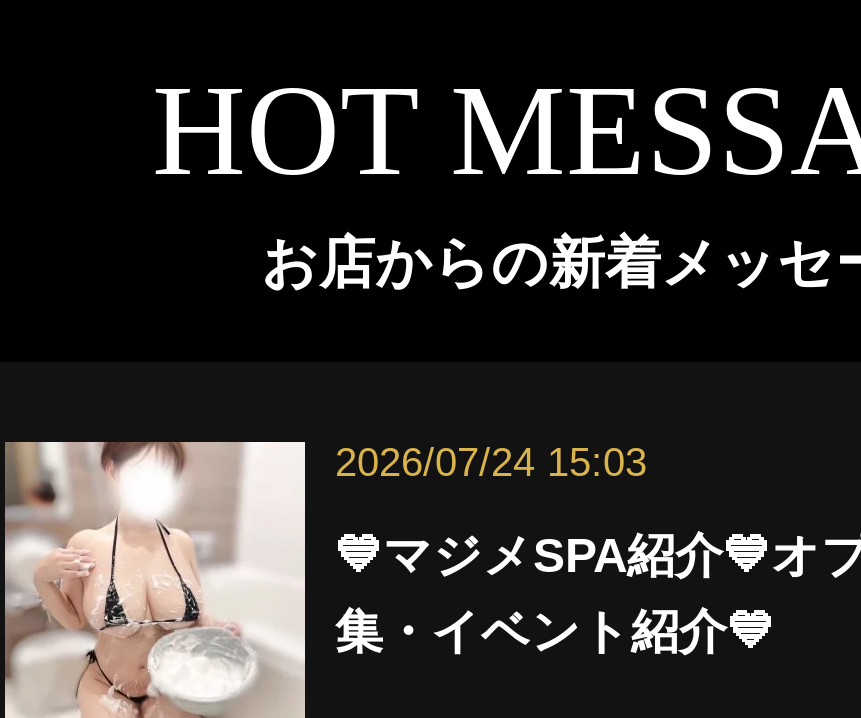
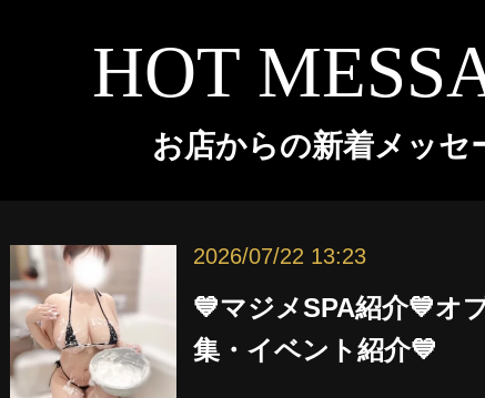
- 2026/07/24 15:03
+ 2026/07/22 13:23
